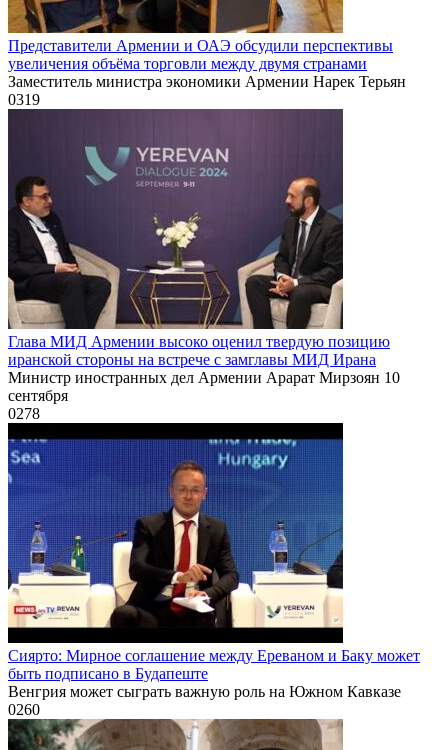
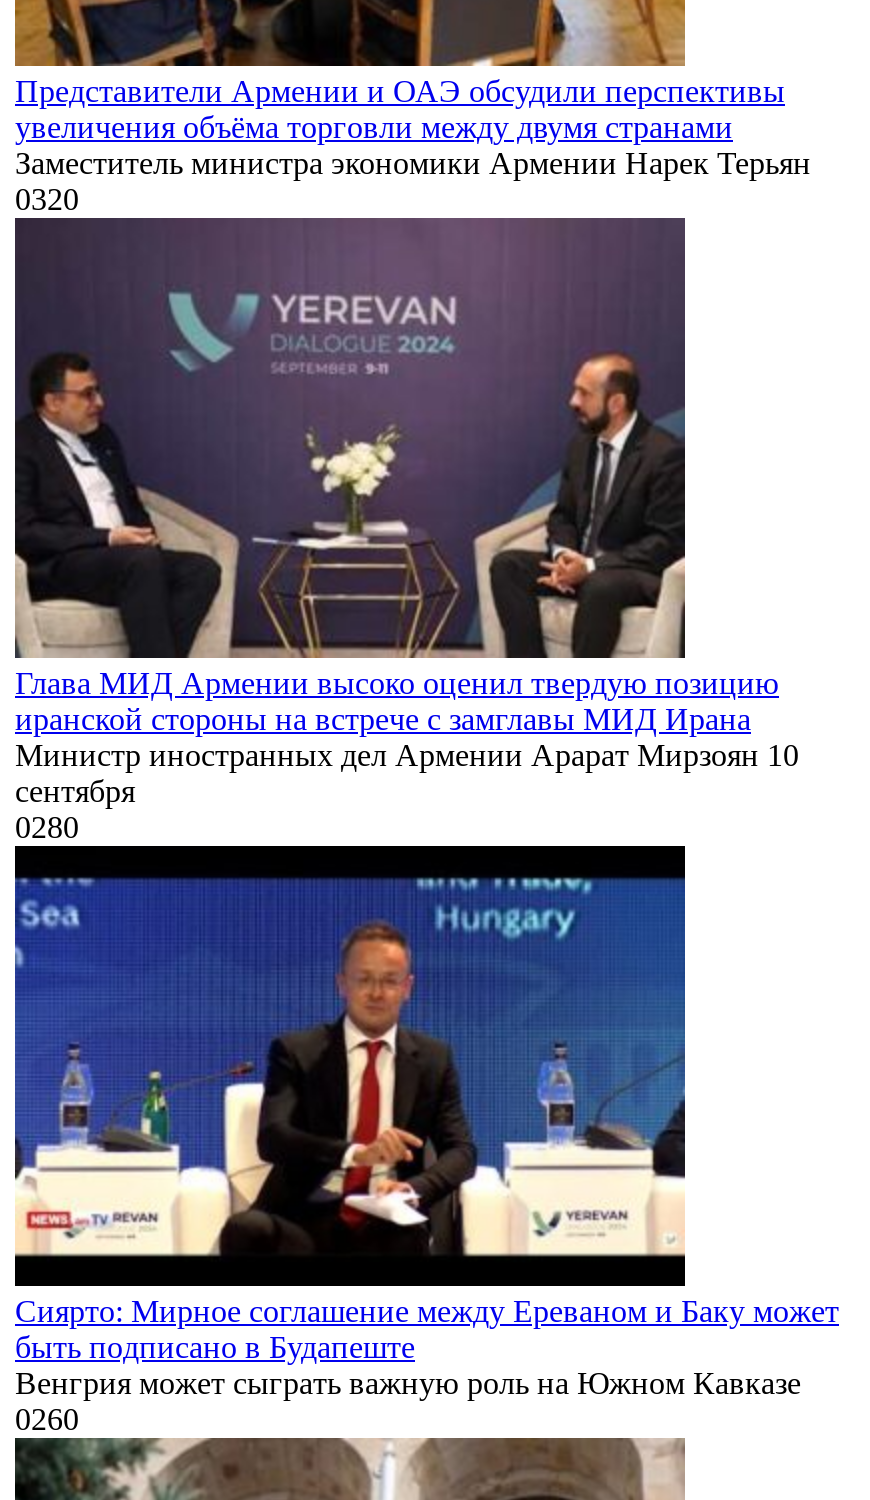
- 0319
+ 0320

- 0278
+ 0280
